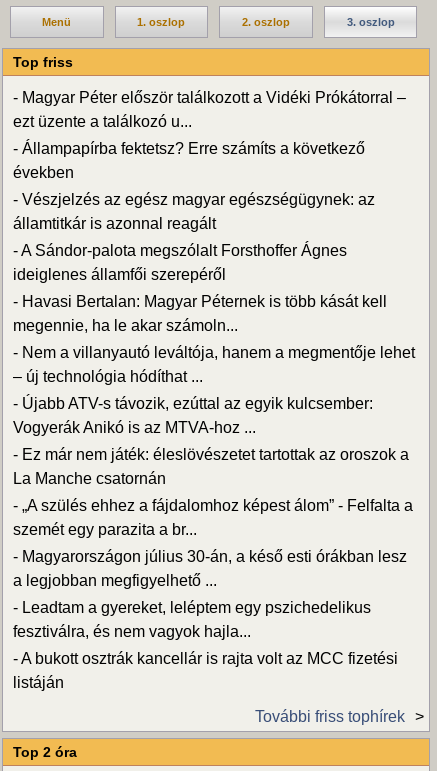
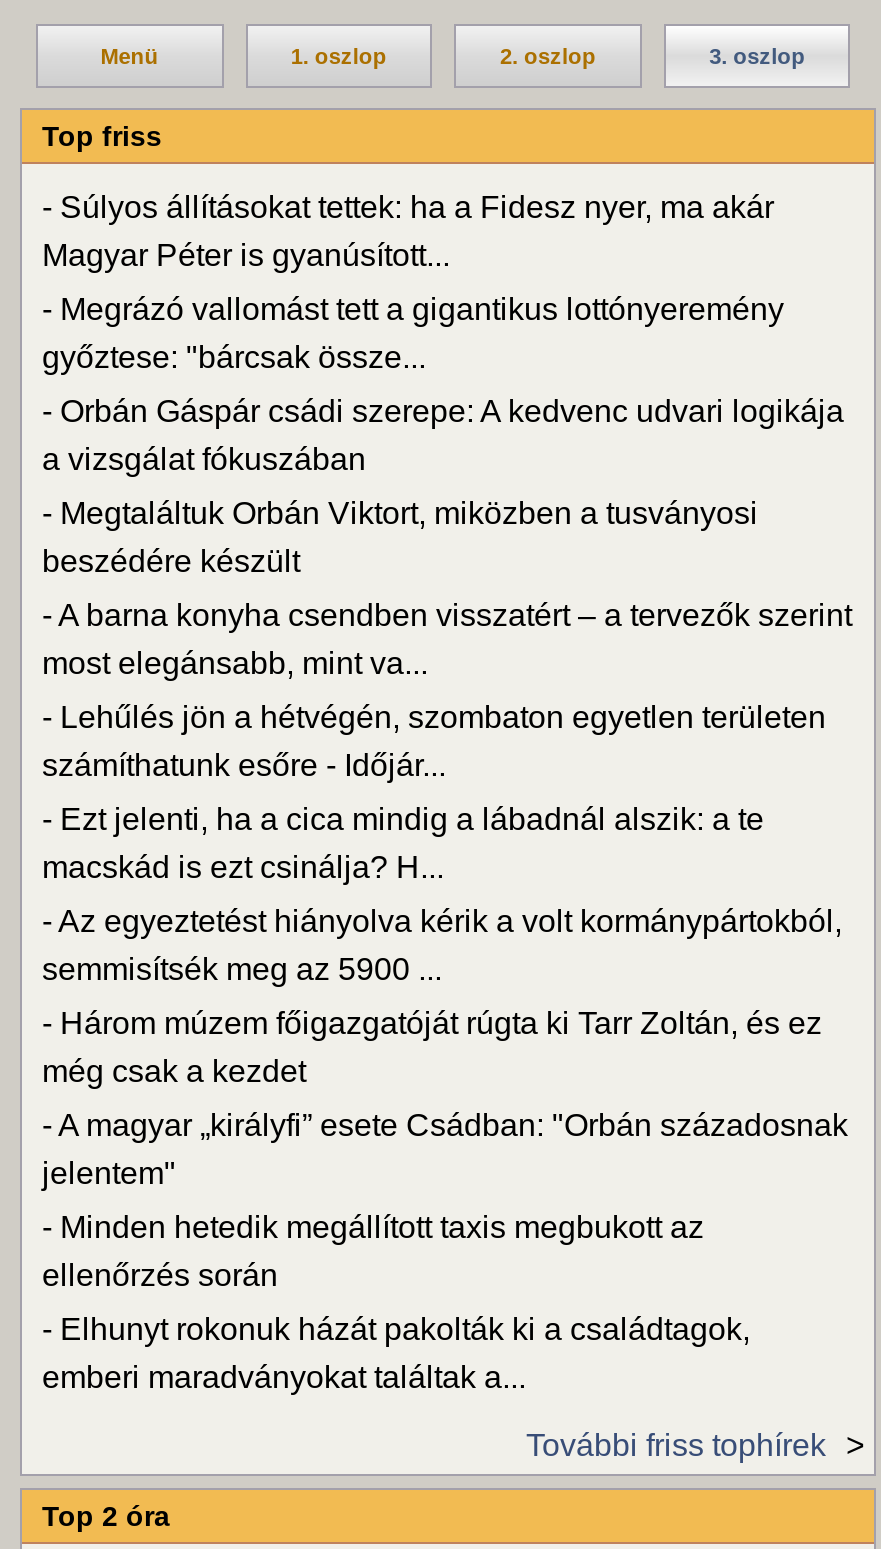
- - Magyar Péter először találkozott a Vidéki Prókátorral –
- ezt üzente a találkozó u...
+ - Súlyos állításokat tettek: ha a Fidesz nyer, ma akár
+ Magyar Péter is gyanúsított...

- - Állampapírba fektetsz? Erre számíts a következő
- években
+ - Megrázó vallomást tett a gigantikus lottónyeremény
+ győztese: "bárcsak össze...

- - Vészjelzés az egész magyar egészségügynek: az
- államtitkár is azonnal reagált
+ - Orbán Gáspár csádi szerepe: A kedvenc udvari logikája
+ a vizsgálat fókuszában

- - A Sándor-palota megszólalt Forsthoffer Ágnes
- ideiglenes államfői szerepéről
+ - Megtaláltuk Orbán Viktort, miközben a tusványosi
+ beszédére készült

- - Havasi Bertalan: Magyar Péternek is több kását kell
- megennie, ha le akar számoln...
+ - A barna konyha csendben visszatért – a tervezők szerint
+ most elegánsabb, mint va...

- - Nem a villanyautó leváltója, hanem a megmentője lehet
- – új technológia hódíthat ...
+ - Lehűlés jön a hétvégén, szombaton egyetlen területen
+ számíthatunk esőre - Időjár...

- - Újabb ATV-s távozik, ezúttal az egyik kulcsember:
- Vogyerák Anikó is az MTVA-hoz ...
+ - Ezt jelenti, ha a cica mindig a lábadnál alszik: a te
+ macskád is ezt csinálja? H...

- - Ez már nem játék: éleslövészetet tartottak az oroszok a
- La Manche csatornán
+ - Az egyeztetést hiányolva kérik a volt kormánypártokból,
+ semmisítsék meg az 5900 ...

- - „A szülés ehhez a fájdalomhoz képest álom” - Felfalta a
- szemét egy parazita a br...
+ - Három múzem főigazgatóját rúgta ki Tarr Zoltán, és ez
+ még csak a kezdet

- - Magyarországon július 30-án, a késő esti órákban lesz
- a legjobban megfigyelhető ...
+ - A magyar „királyfi” esete Csádban: "Orbán századosnak
+ jelentem"

- - Leadtam a gyereket, leléptem egy pszichedelikus
- fesztiválra, és nem vagyok hajla...
+ - Minden hetedik megállított taxis megbukott az
+ ellenőrzés során

- - A bukott osztrák kancellár is rajta volt az MCC fizetési
- listáján
+ - Elhunyt rokonuk házát pakolták ki a családtagok,
+ emberi maradványokat találtak a...
